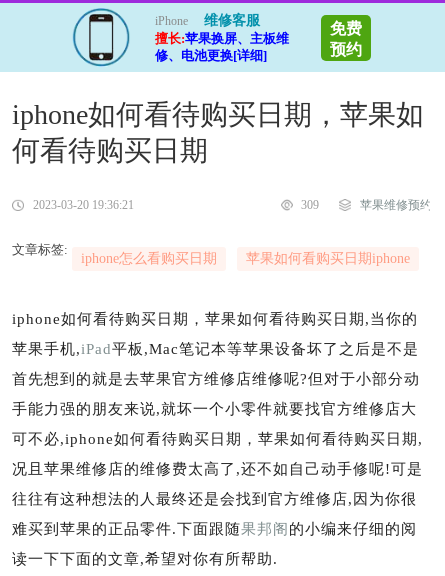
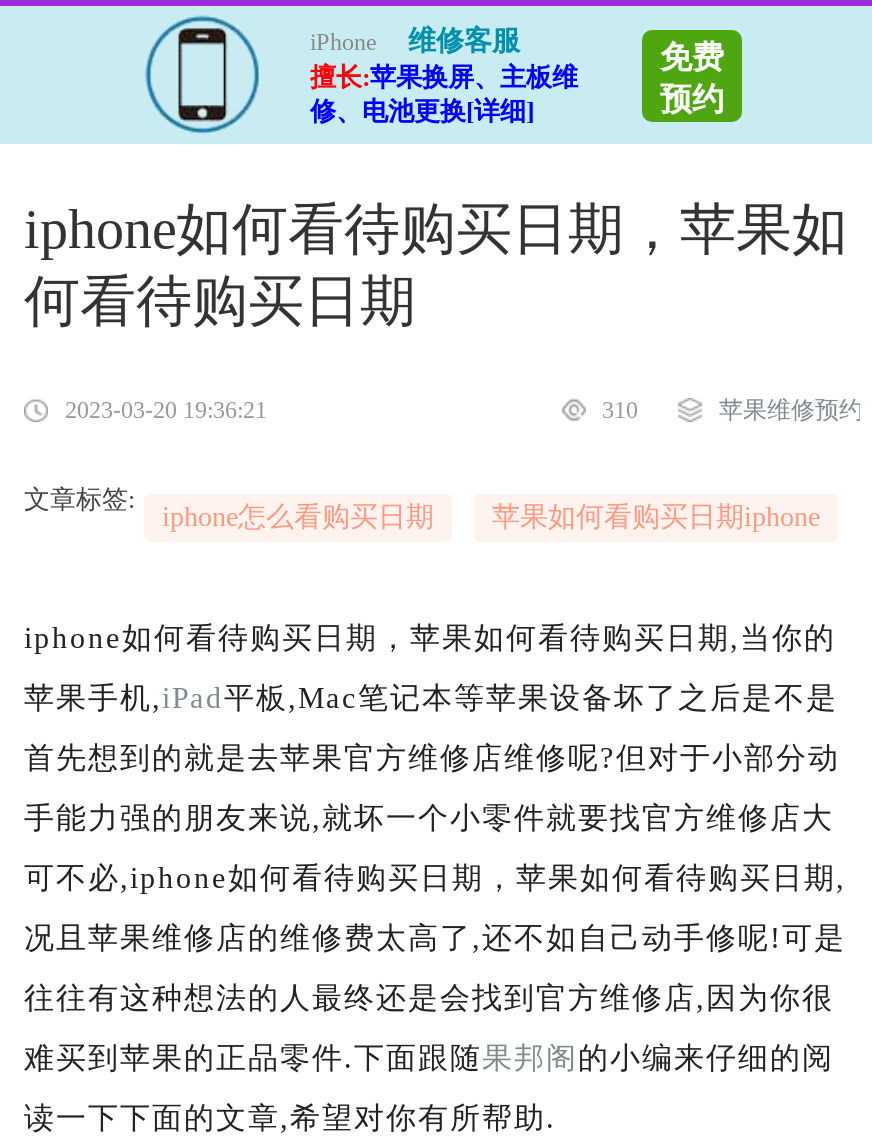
- 309
+ 310
